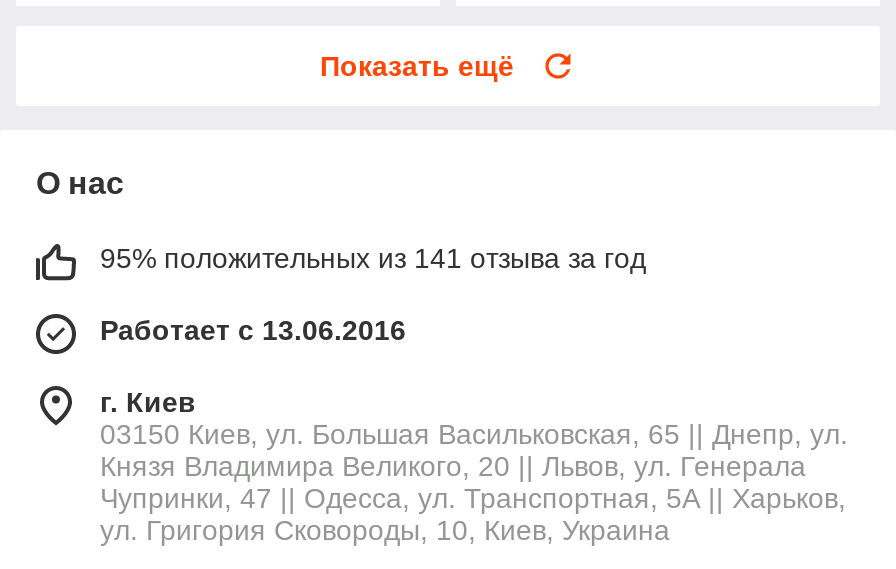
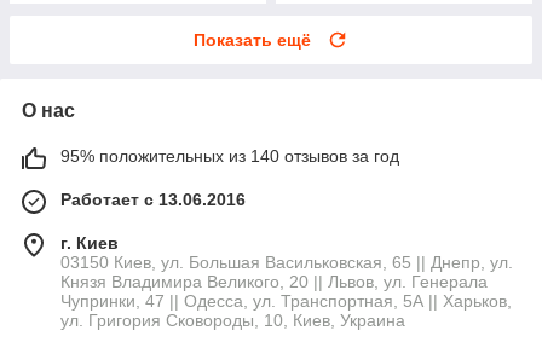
- 95% положительных из 141 отзыва за год
+ 95% положительных из 140 отзывов за год
